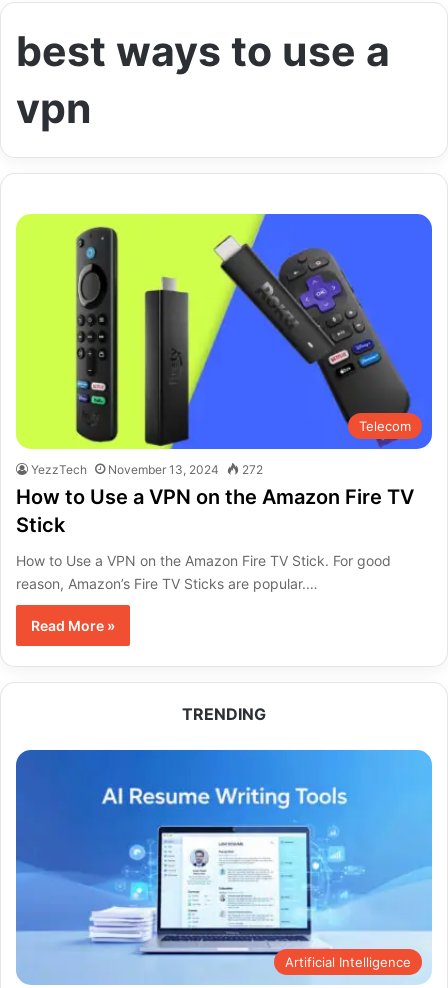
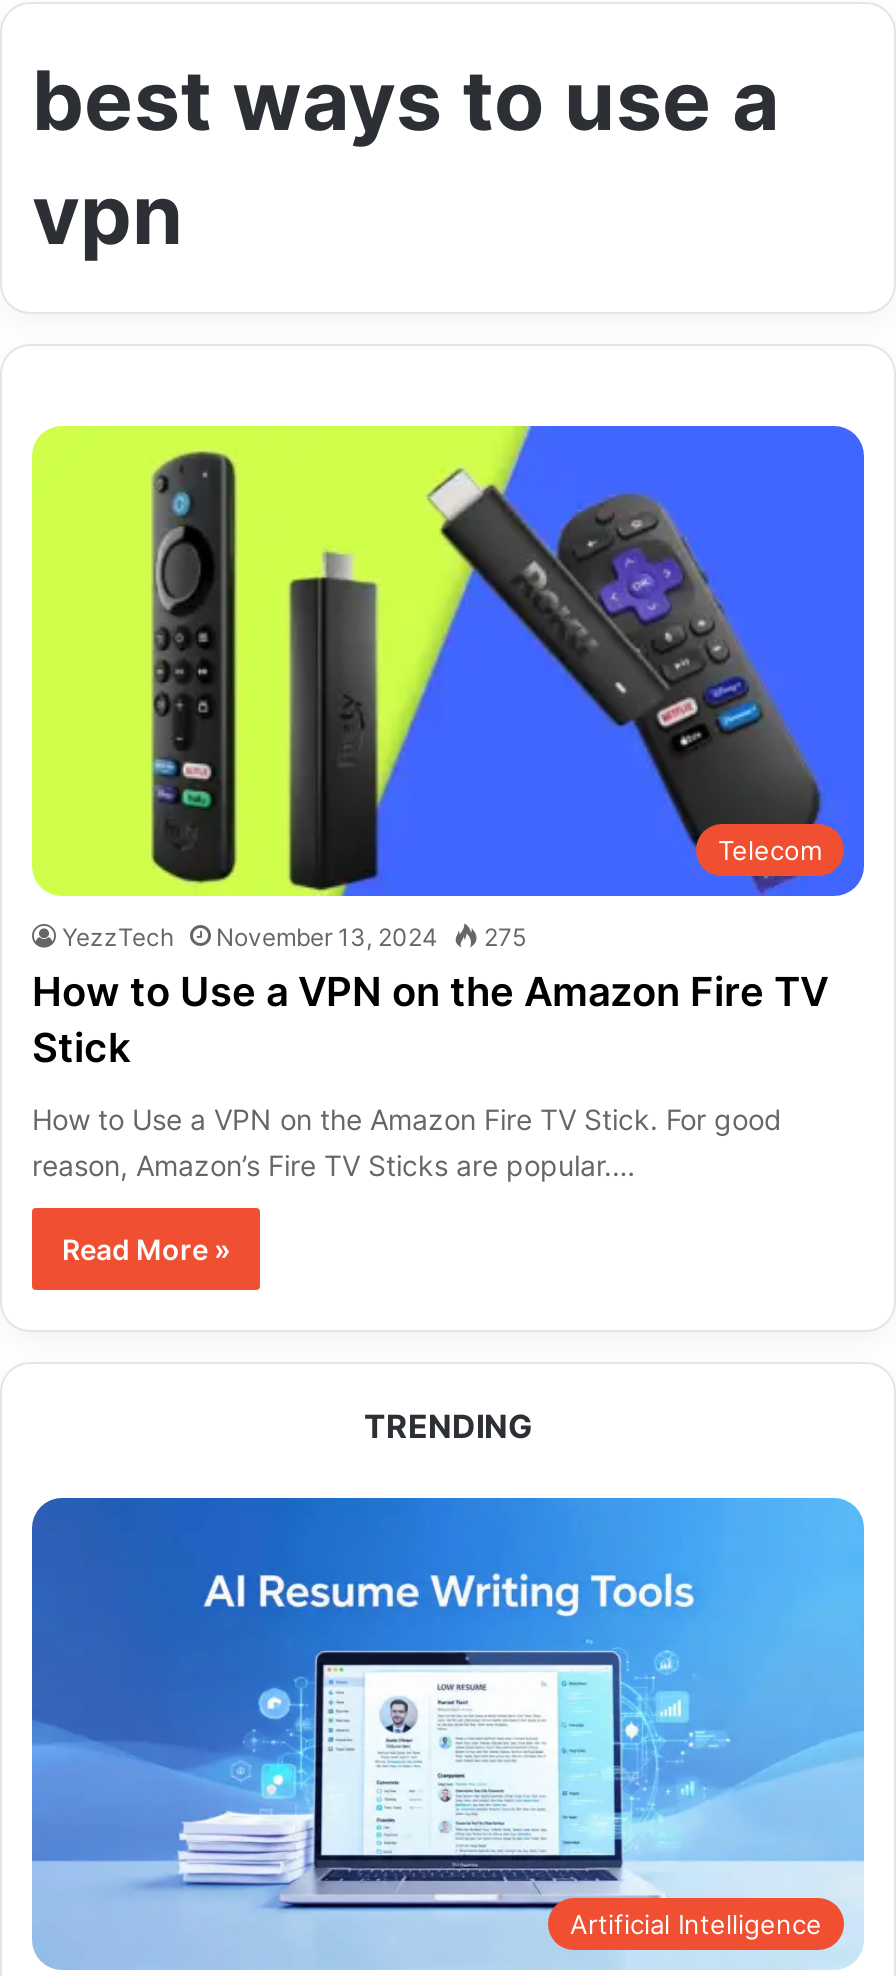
- YezzTech November 13, 2024 272
+ YezzTech November 13, 2024 275
